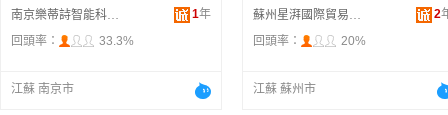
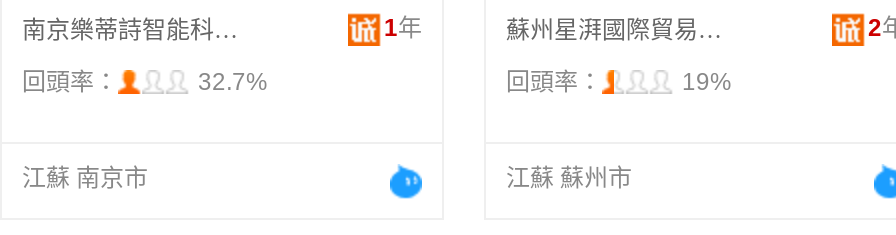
- 33.3%
+ 32.7%

- 20%
+ 19%
